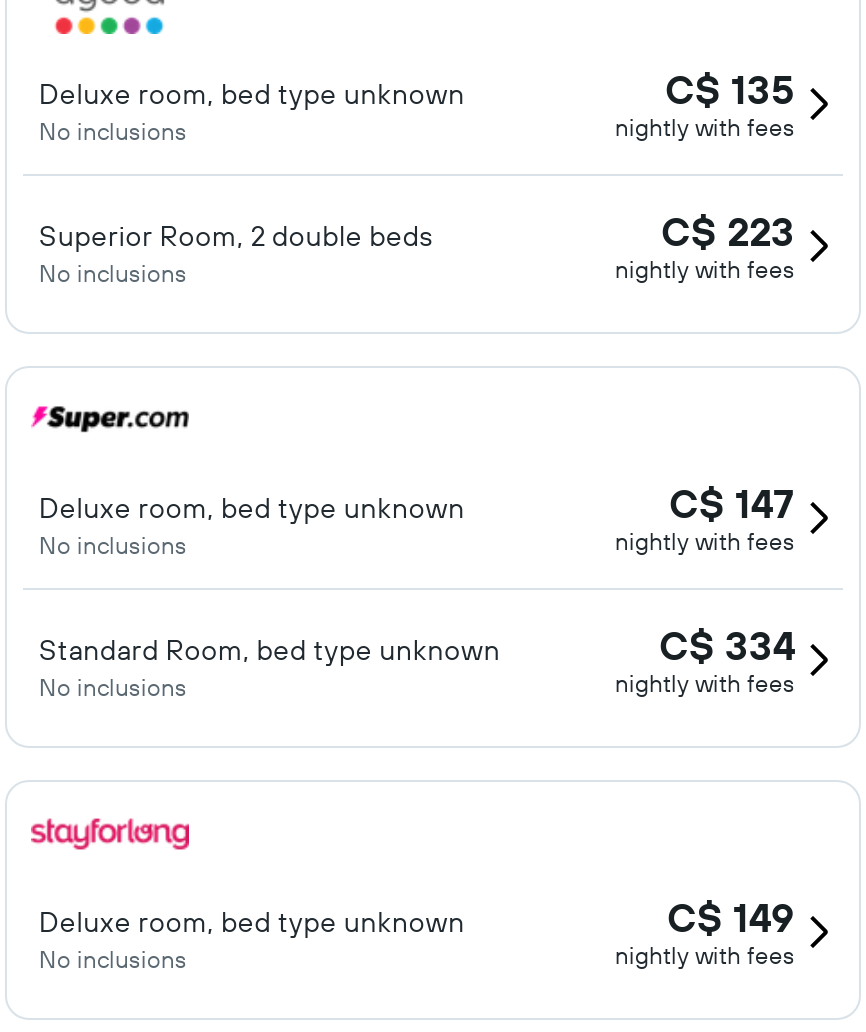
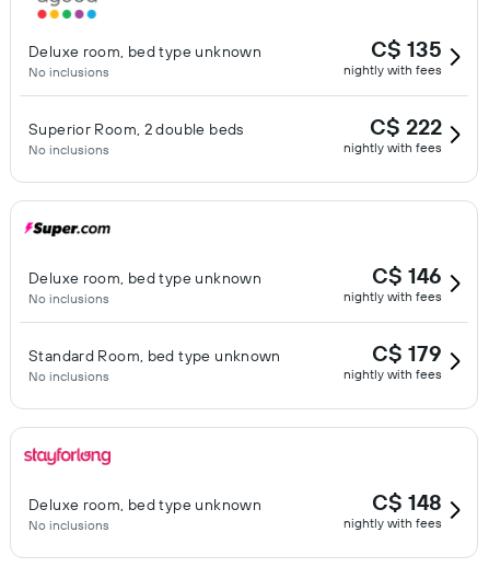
- C$ 223
+ C$ 222

- C$ 147
+ C$ 146

- C$ 334
+ C$ 179

- C$ 149
+ C$ 148
